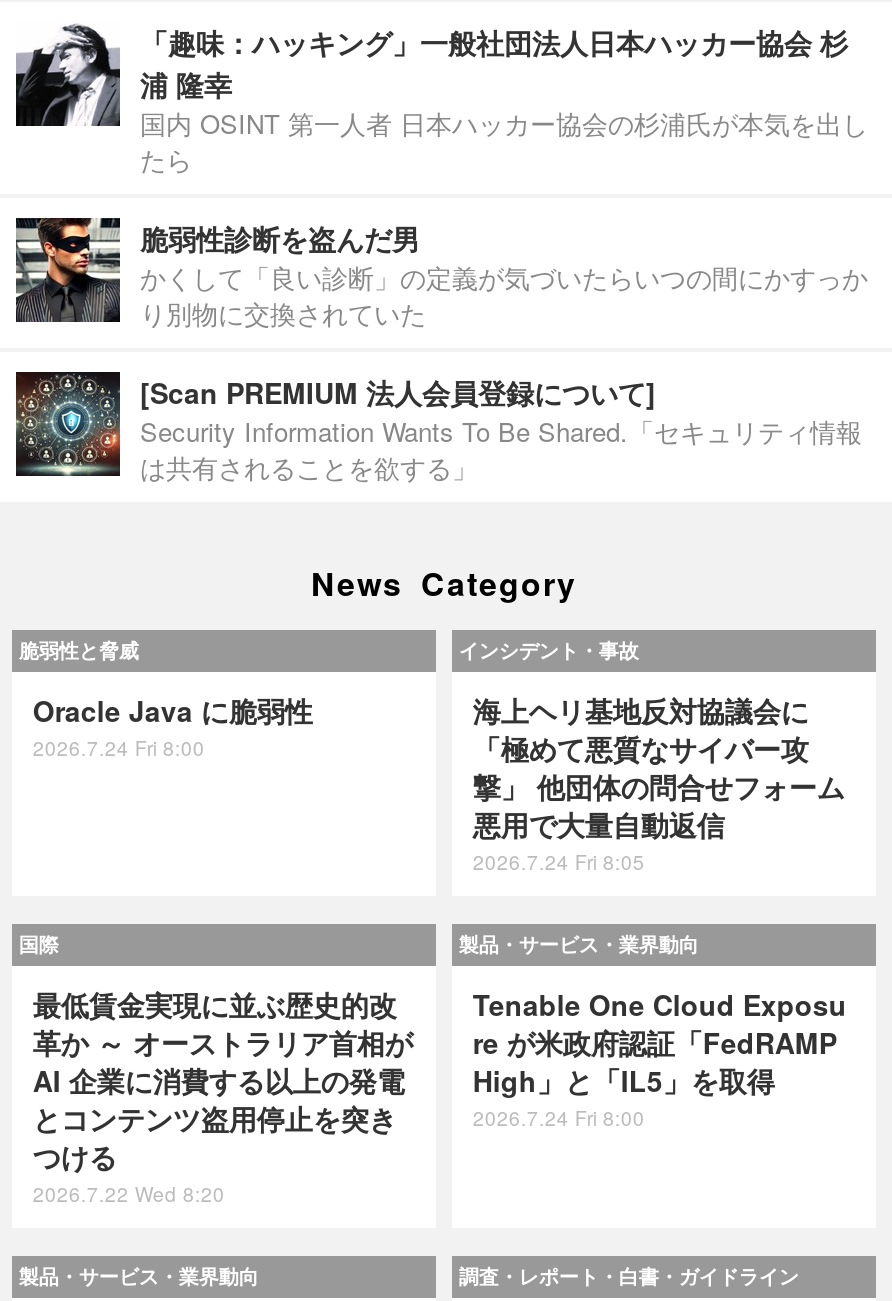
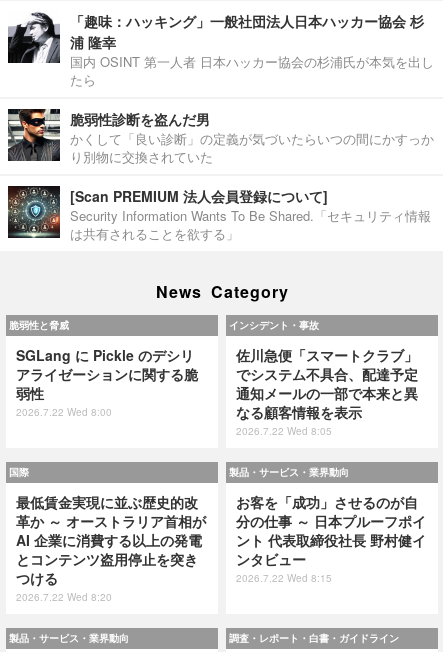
- Oracle Java に脆弱性
- 2026.7.24 Fri 8:00
+ SGLang に Pickle のデシリ
+ アライゼーションに関する脆
+ 弱性
+ 2026.7.22 Wed 8:00

- 海上ヘリ基地反対協議会に
- 「極めて悪質なサイバー攻
- 撃」 他団体の問合せフォーム
- 悪用で大量自動返信
- 2026.7.24 Fri 8:05
+ 佐川急便「スマートクラブ」
+ でシステム不具合、配達予定
+ 通知メールの一部で本来と異
+ なる顧客情報を表示
+ 2026.7.22 Wed 8:05

- Tenable One Cloud Exposu
- re が米政府認証「FedRAMP
- High」と「IL5」を取得
- 2026.7.24 Fri 8:00
+ お客を「成功」させるのが自
+ 分の仕事 ～ 日本プルーフポイ
+ ント 代表取締役社長 野村健イ
+ ンタビュー
+ 2026.7.22 Wed 8:15
